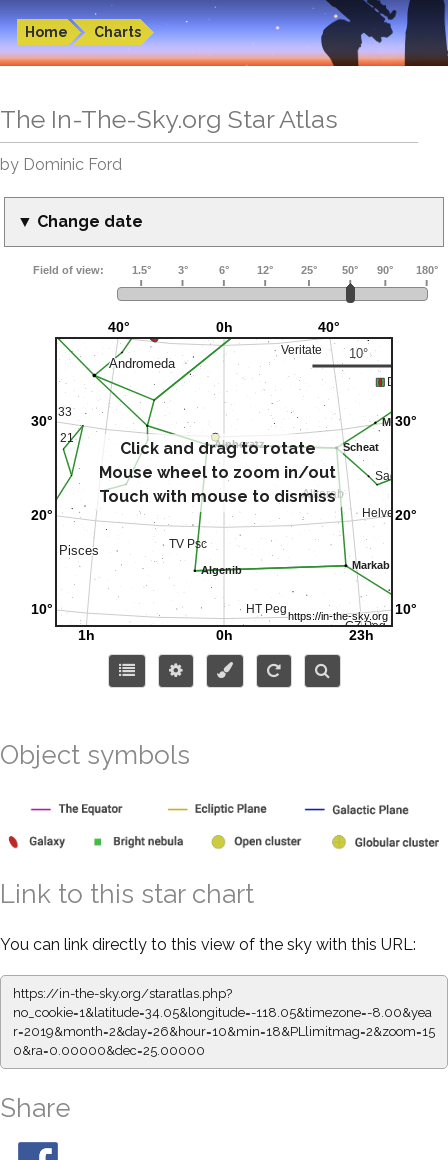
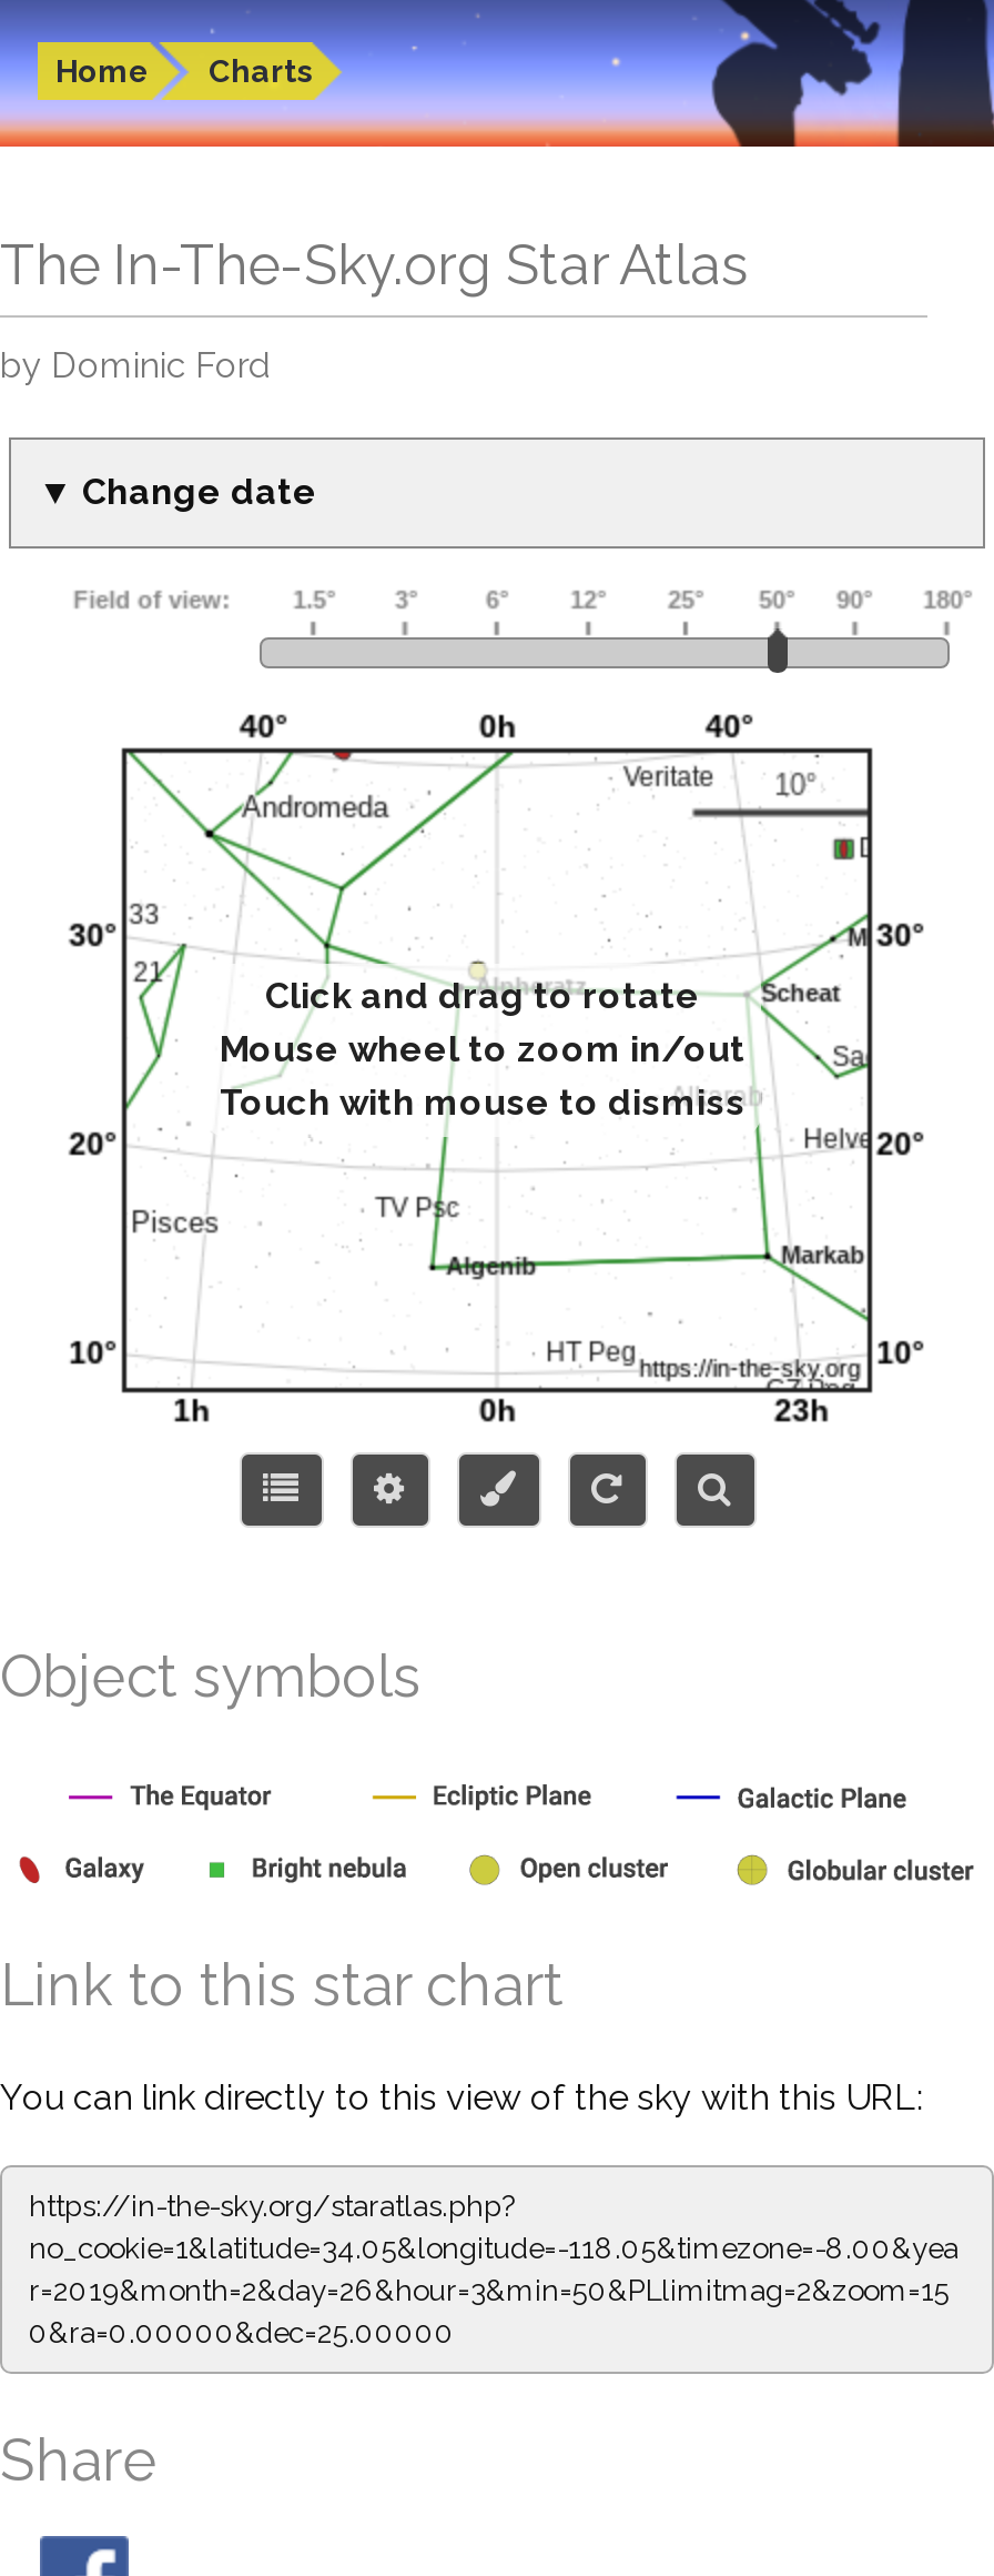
- r=2019&month=2&day=26&hour=10&min=18&PLlimitmag=2&zoom=15
+ r=2019&month=2&day=26&hour=3&min=50&PLlimitmag=2&zoom=15
